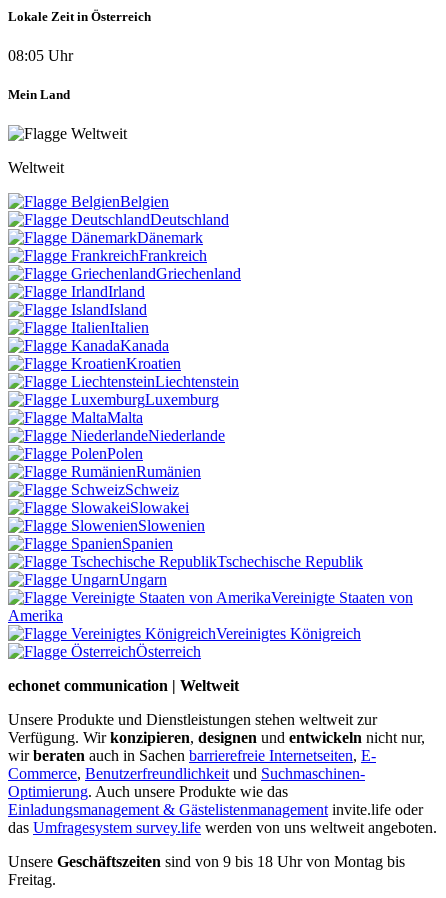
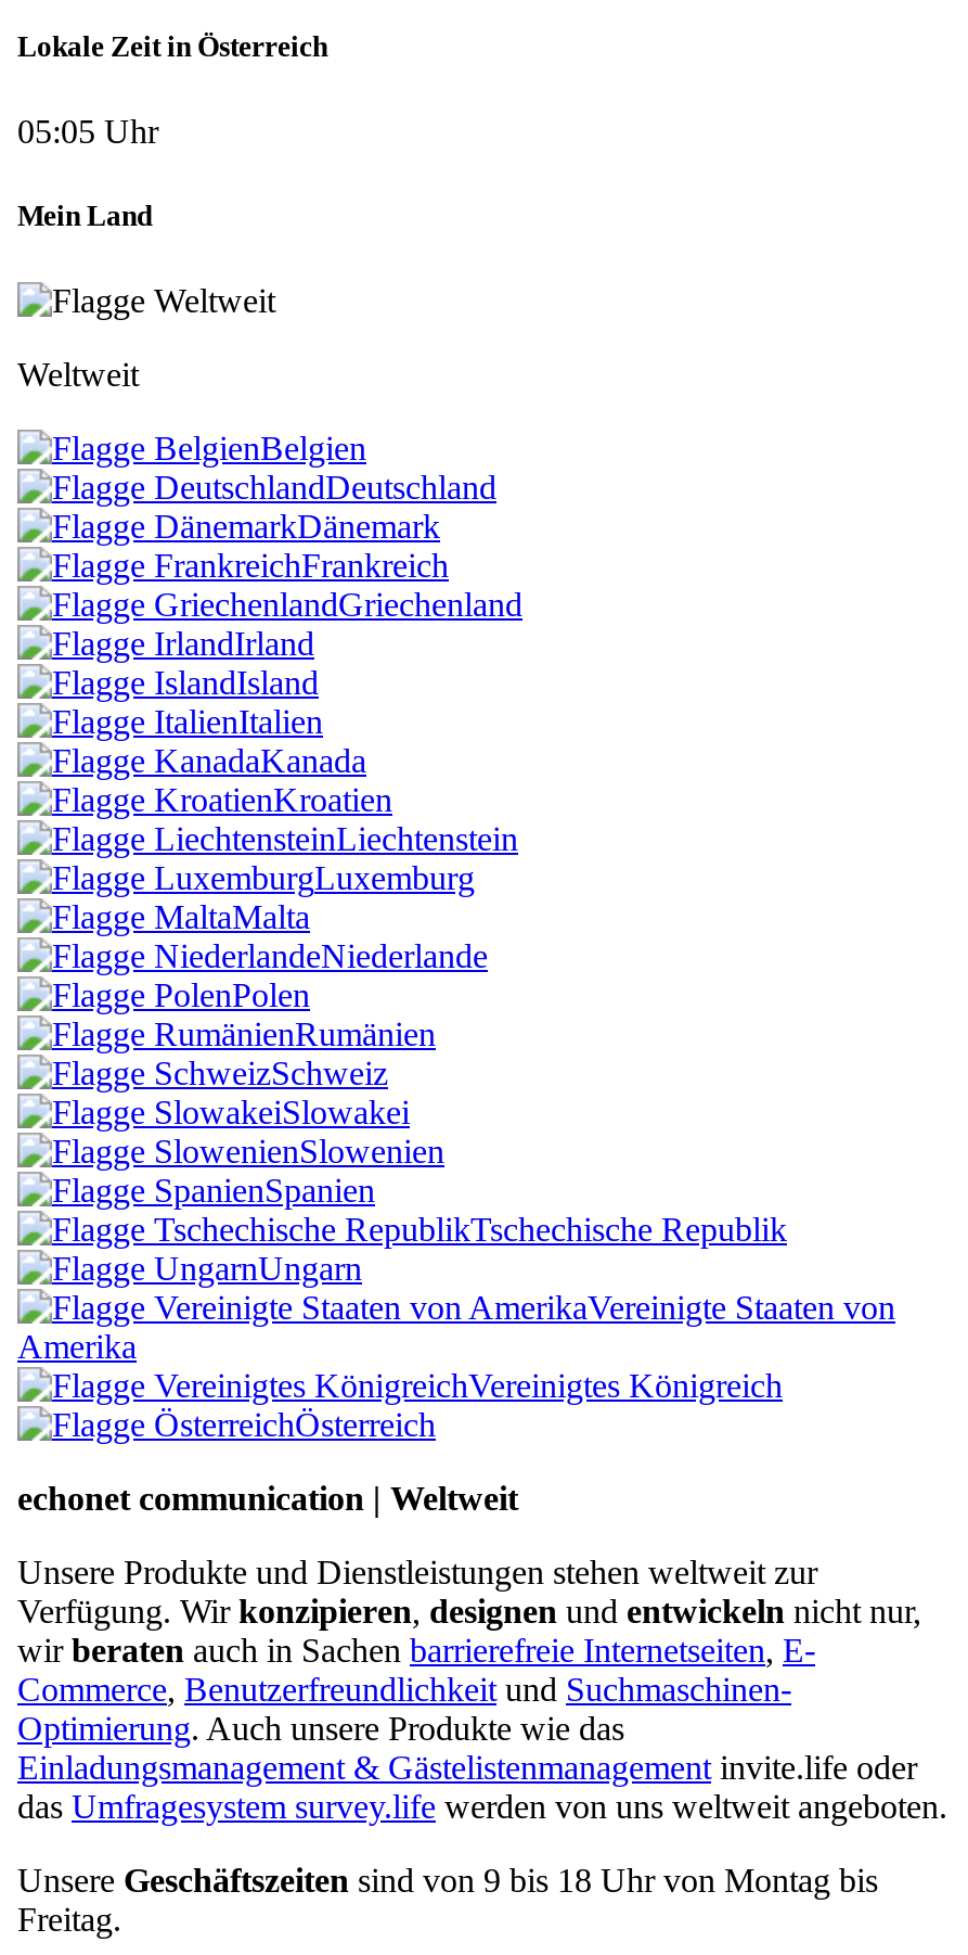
- 08:05 Uhr
+ 05:05 Uhr
